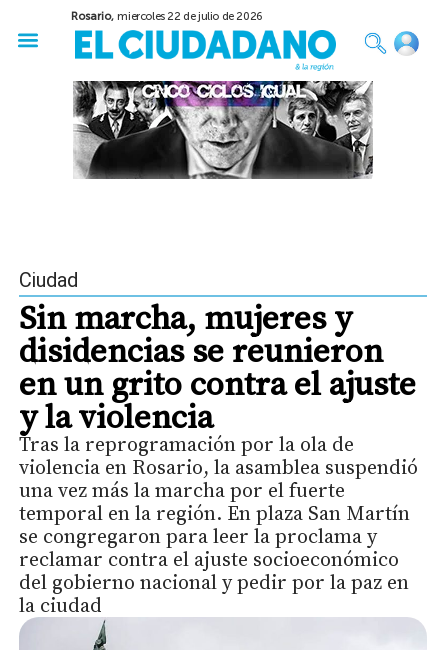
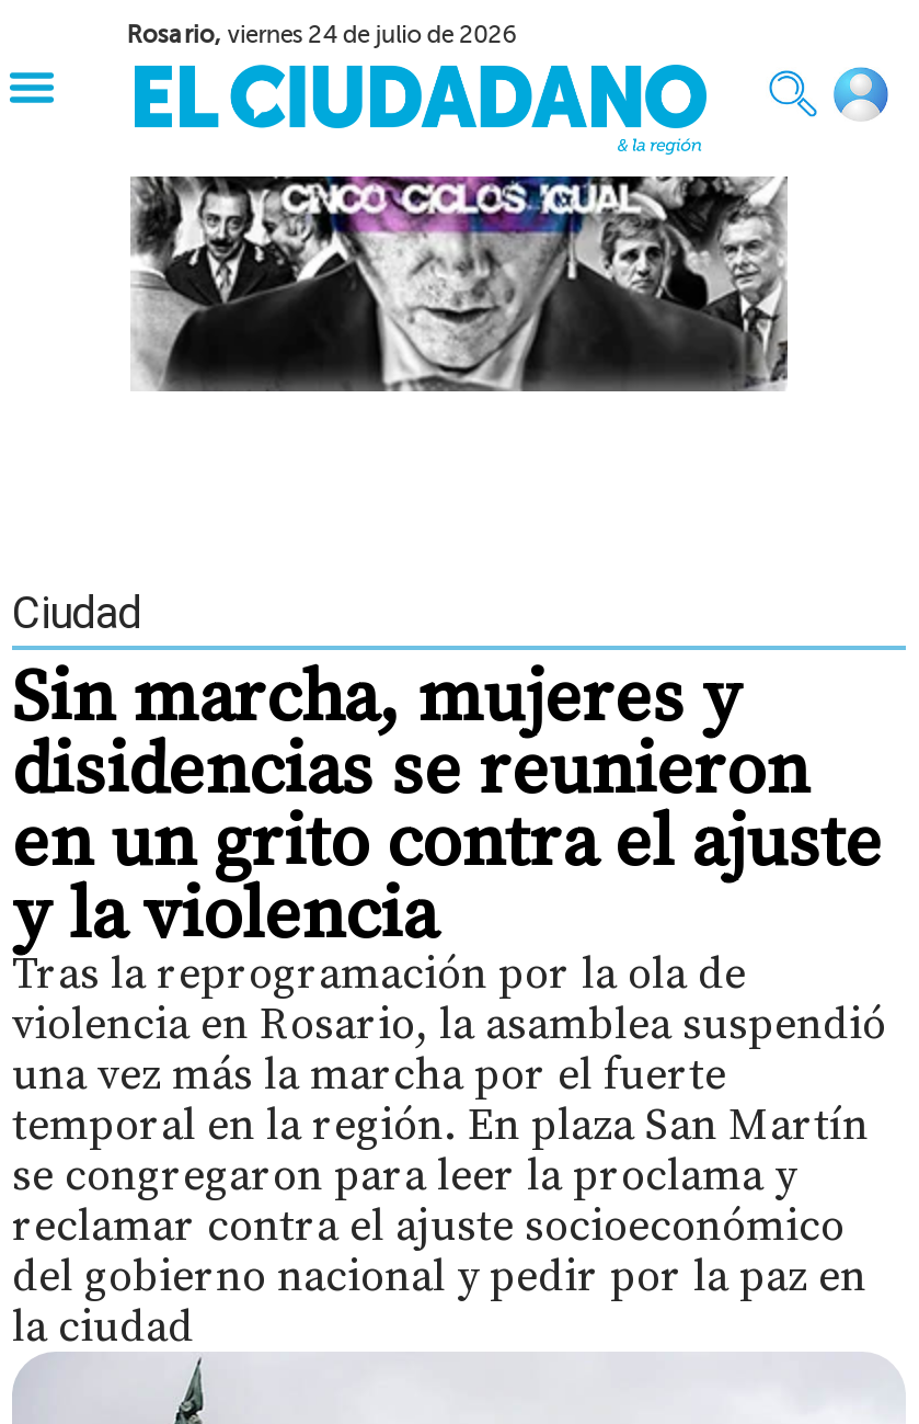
- Rosario, miercoles 22 de julio de 2026
+ Rosario, viernes 24 de julio de 2026
